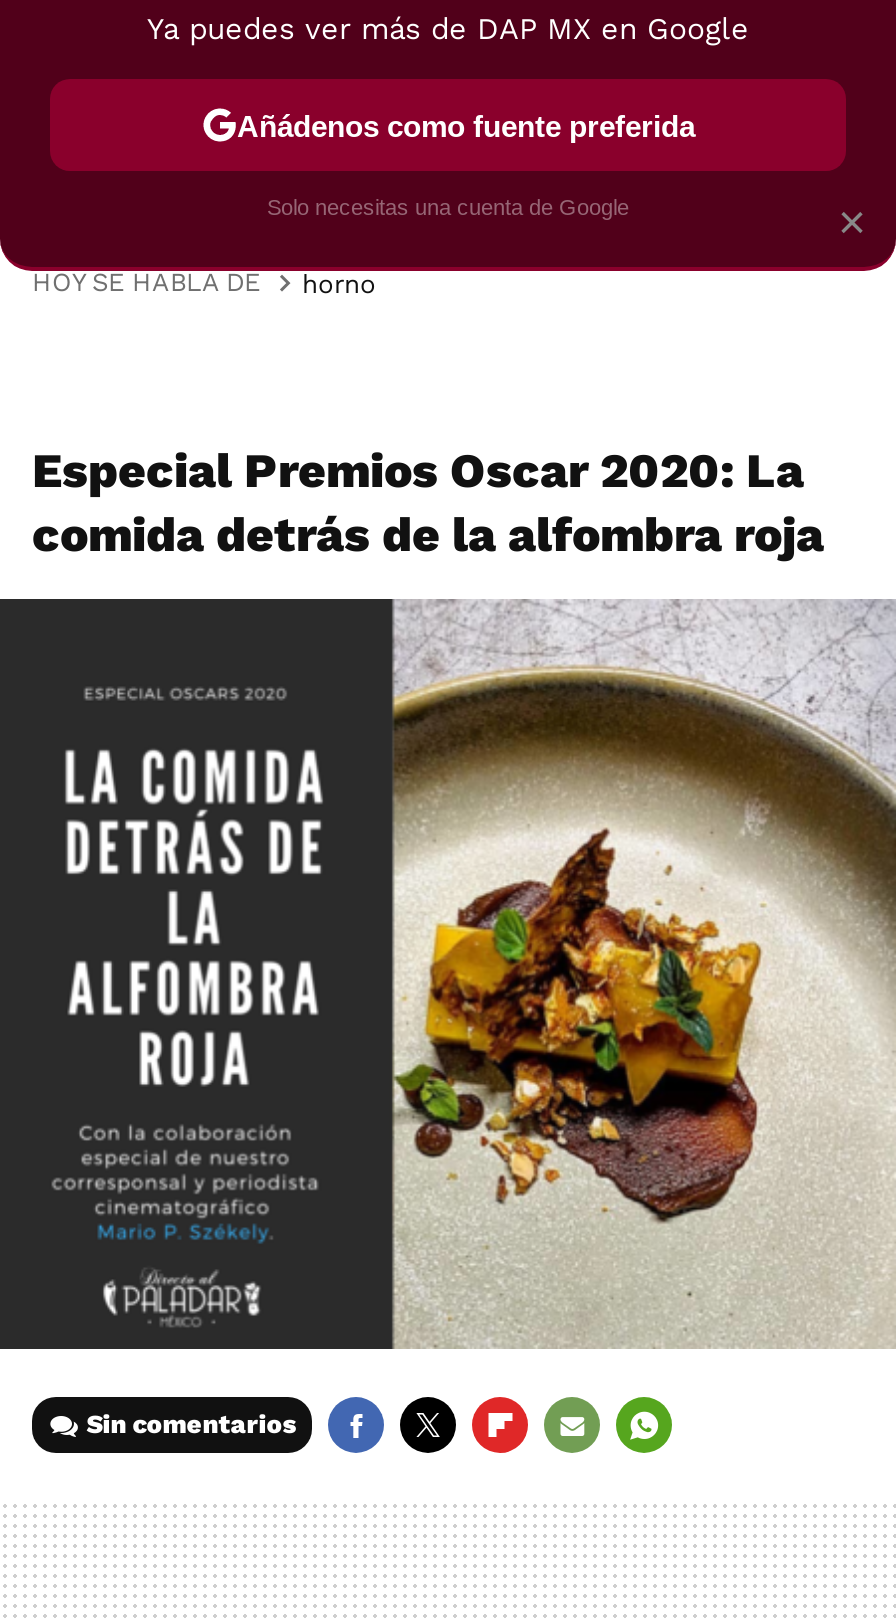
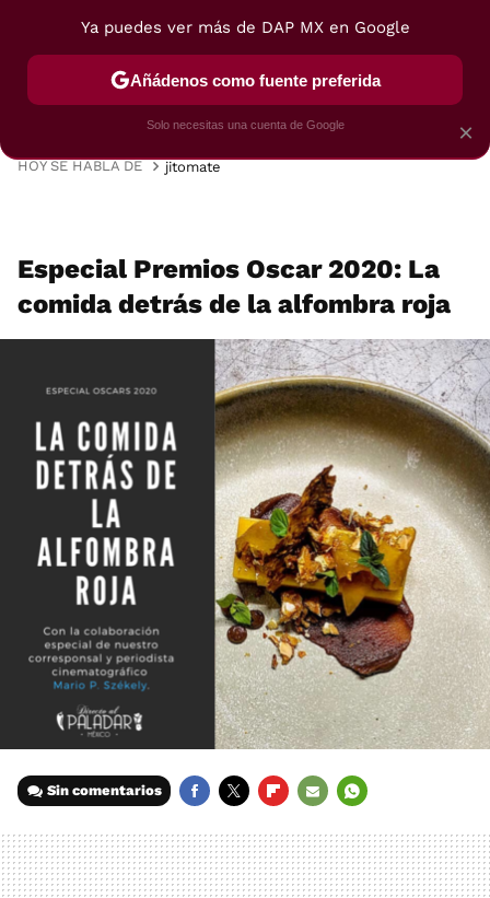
- horno
+ jitomate
